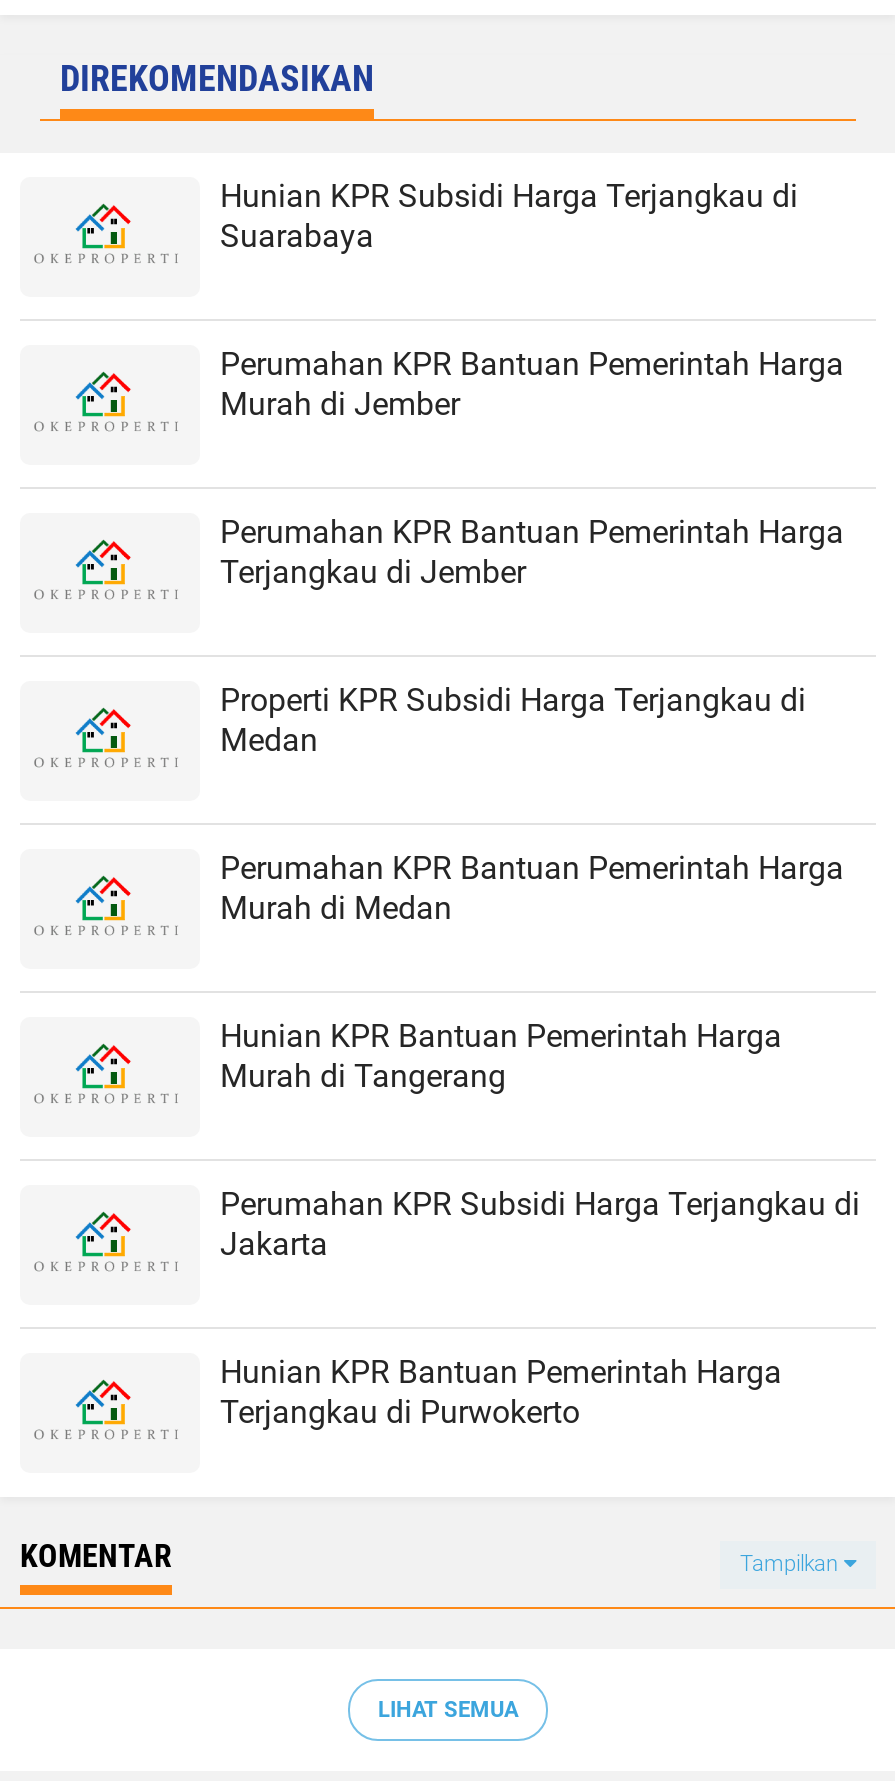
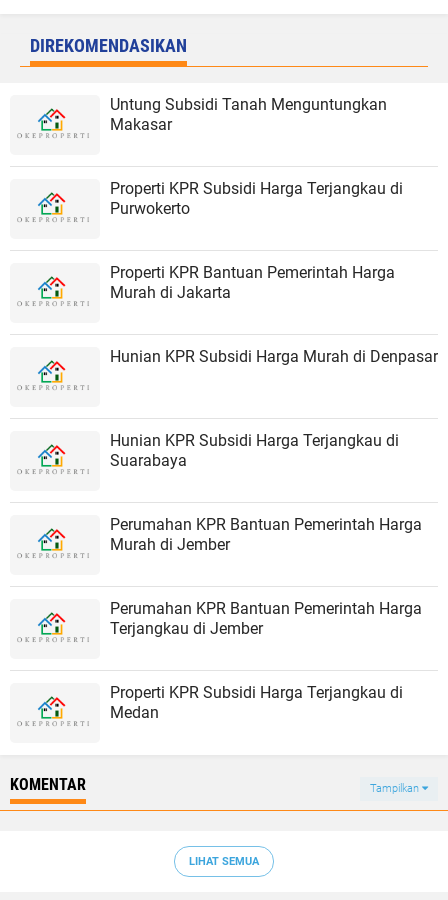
+ Untung Subsidi Tanah Menguntungkan
+ Makasar
+ Properti KPR Subsidi Harga Terjangkau di
+ Purwokerto
+ Properti KPR Bantuan Pemerintah Harga
+ Murah di Jakarta
+ Hunian KPR Subsidi Harga Murah di Denpasar

moved down: Hunian KPR Subsidi Harga Terjangkau di | Suarabaya | Perumahan KPR Bantuan Pemerintah Harga | Murah di Jember | Perumahan KPR Bantuan Pemerintah Harga | Terjangkau di Jember | Properti KPR Subsidi Harga Terjangkau di | Medan

- Perumahan KPR Bantuan Pemerintah Harga
- Murah di Medan
- Hunian KPR Bantuan Pemerintah Harga
- Murah di Tangerang
- Perumahan KPR Subsidi Harga Terjangkau di
- Jakarta
- Hunian KPR Bantuan Pemerintah Harga
- Terjangkau di Purwokerto
